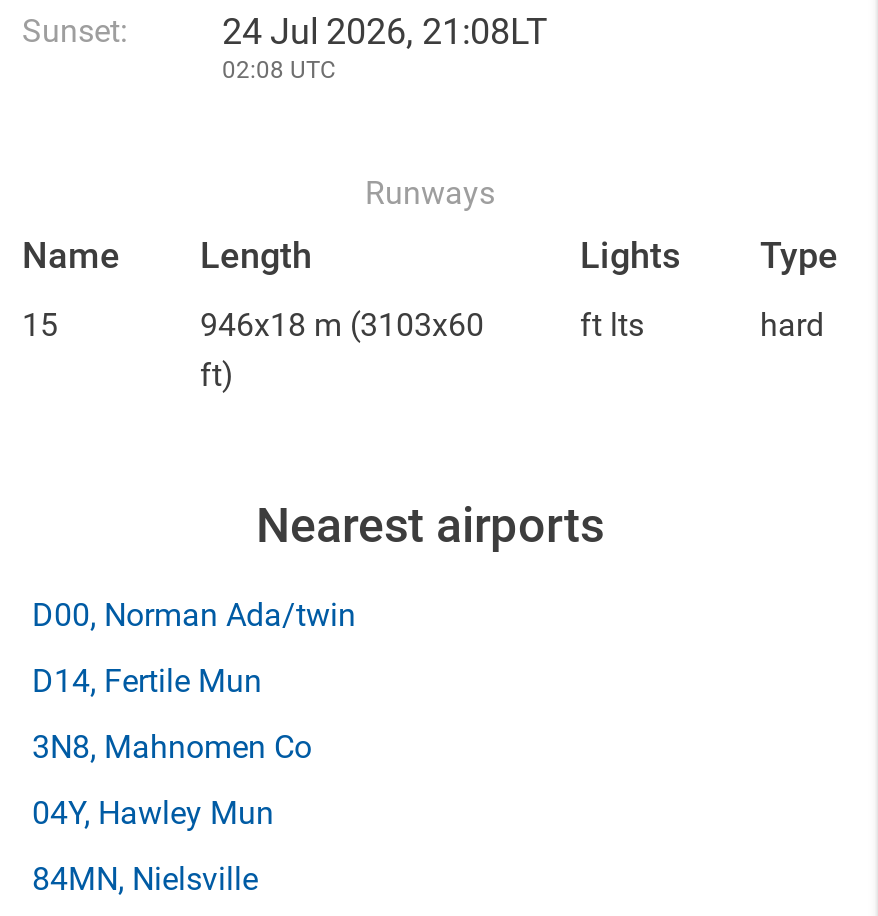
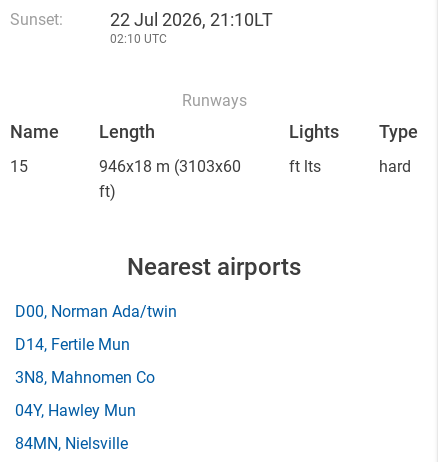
- 24 Jul 2026, 21:08LT
+ 22 Jul 2026, 21:10LT

- 02:08 UTC
+ 02:10 UTC
